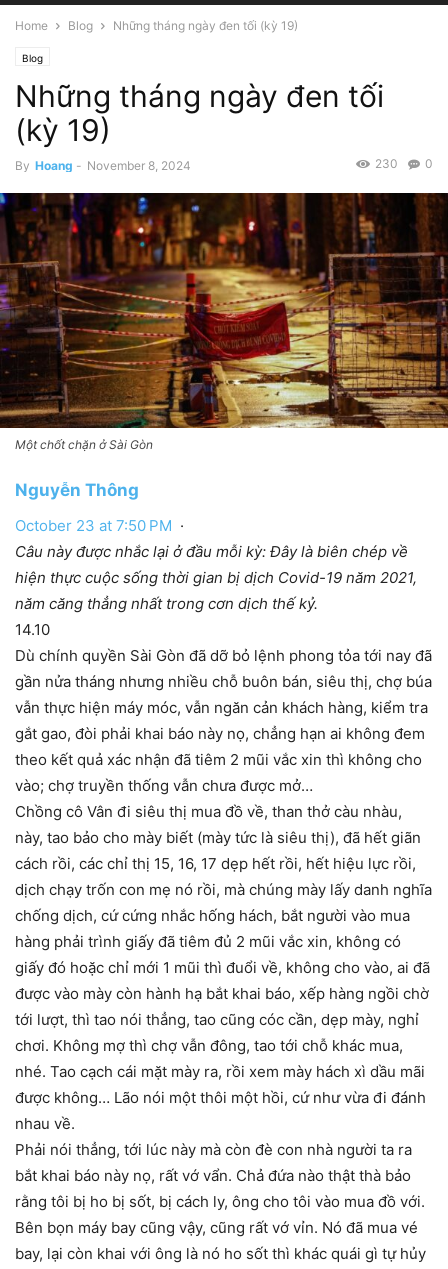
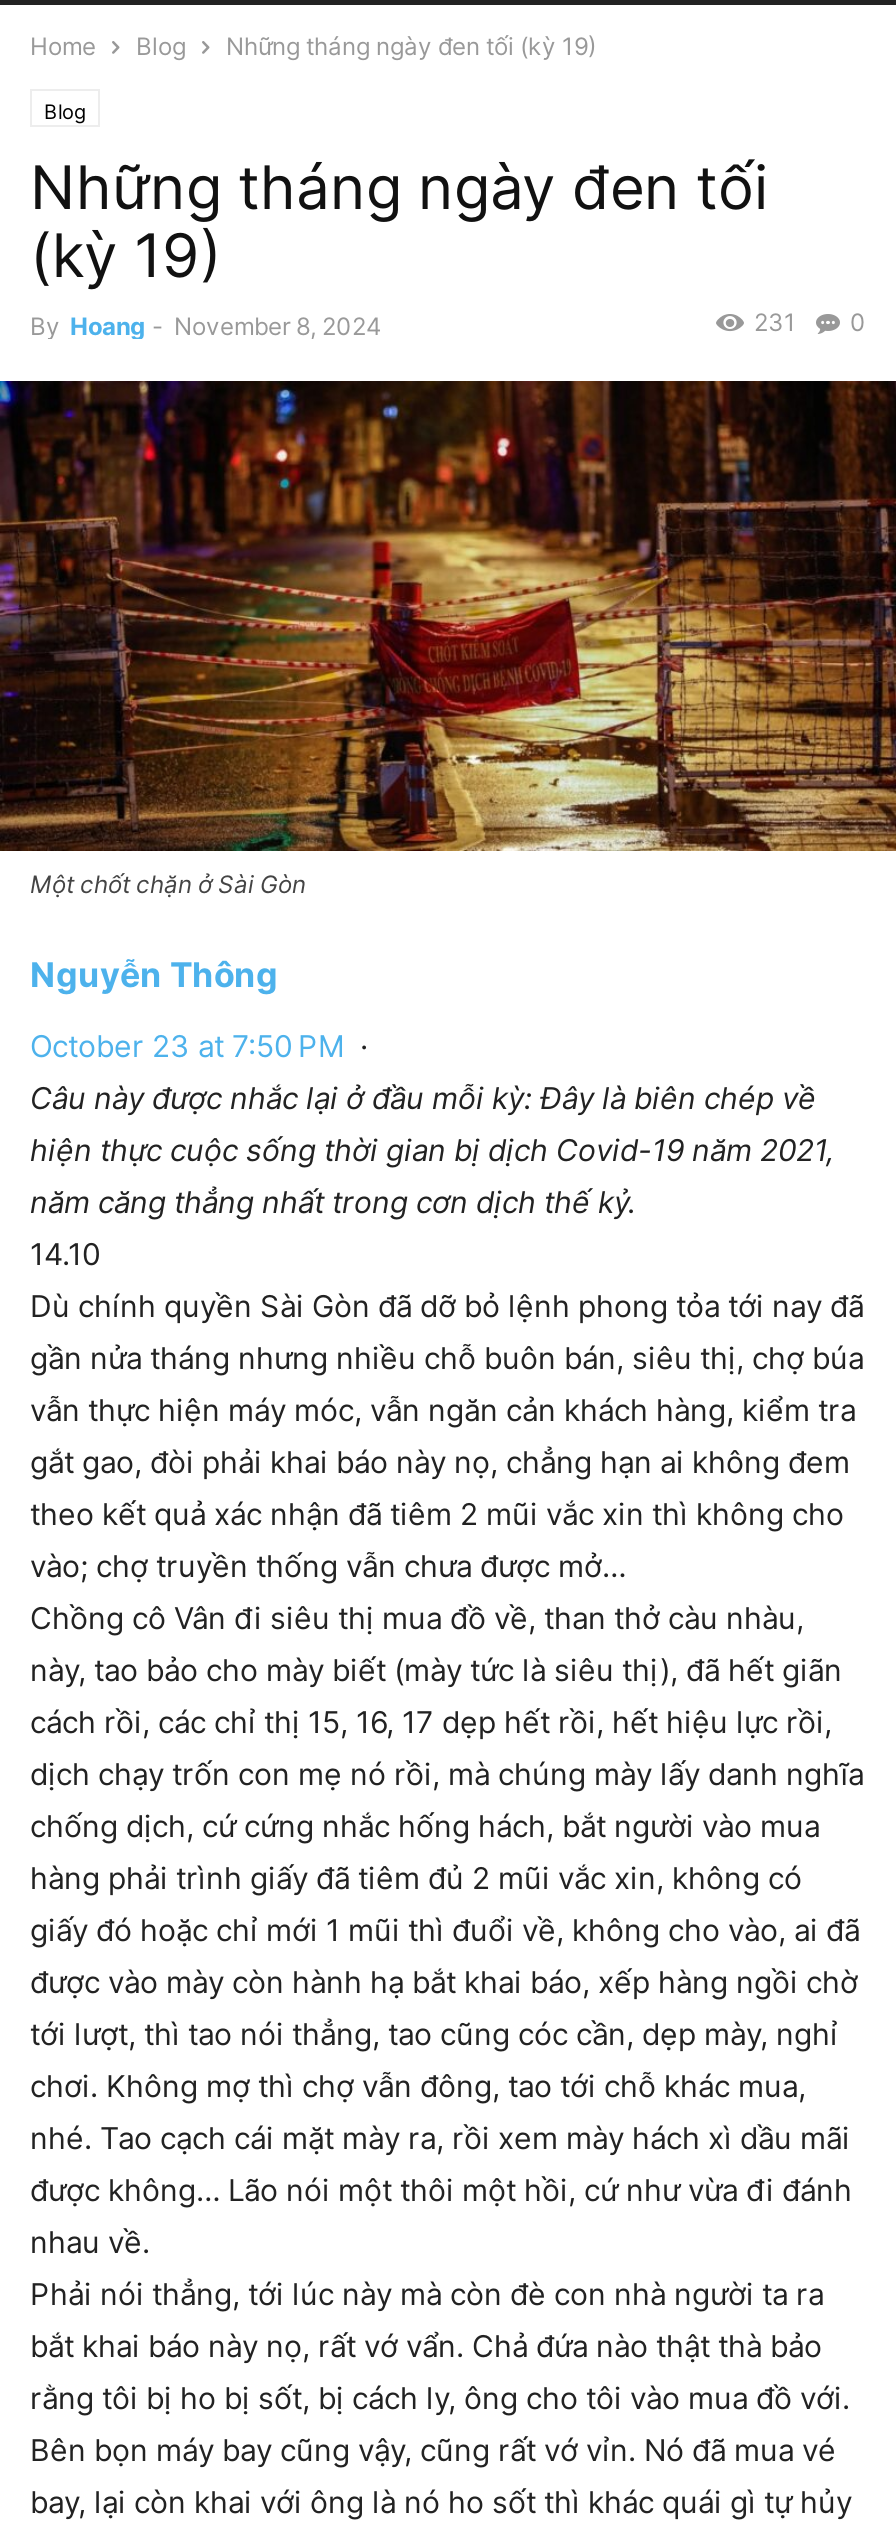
- 230 0
+ 231 0
